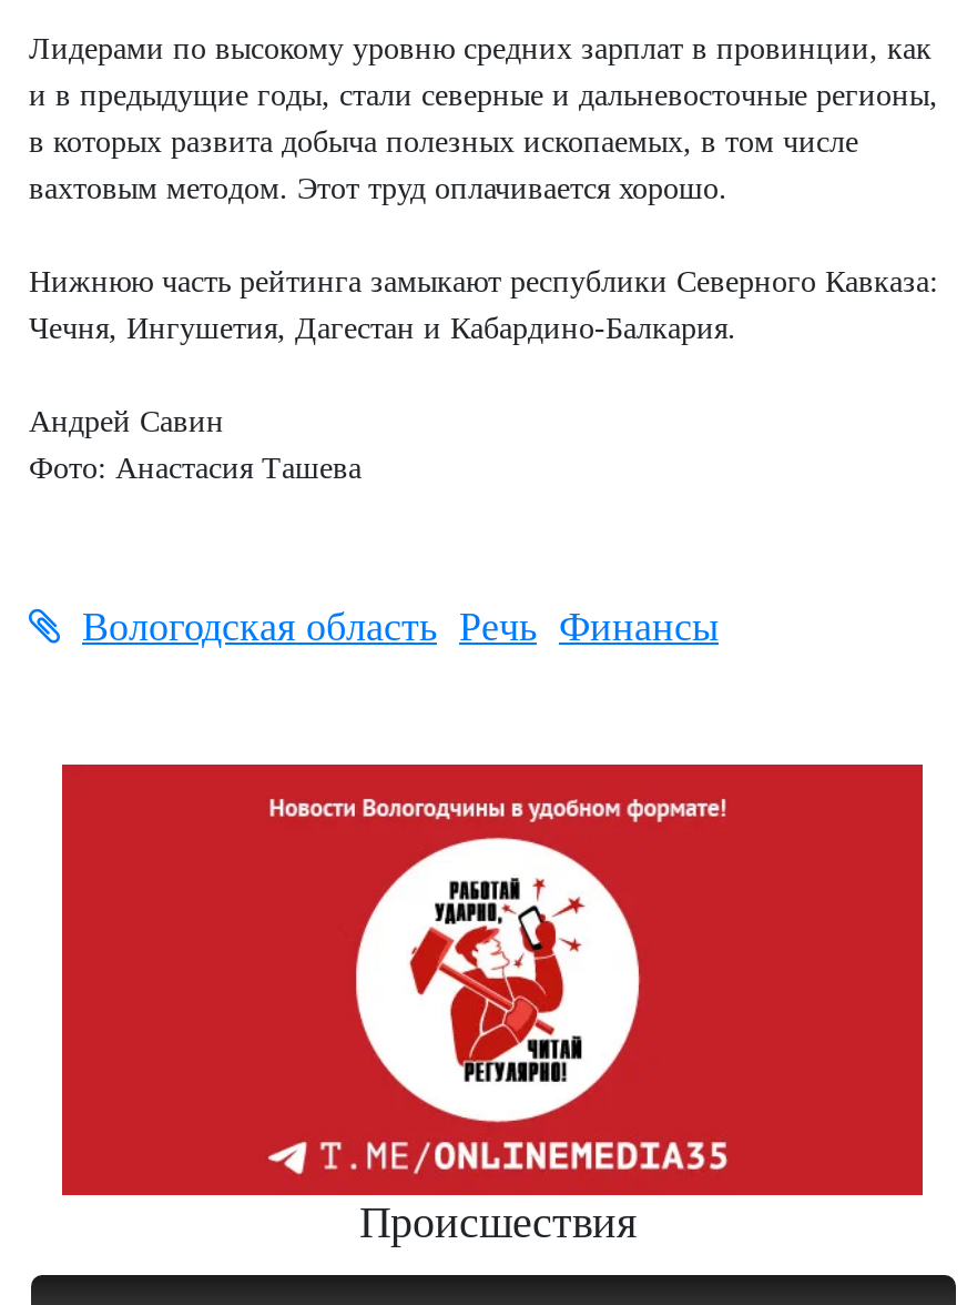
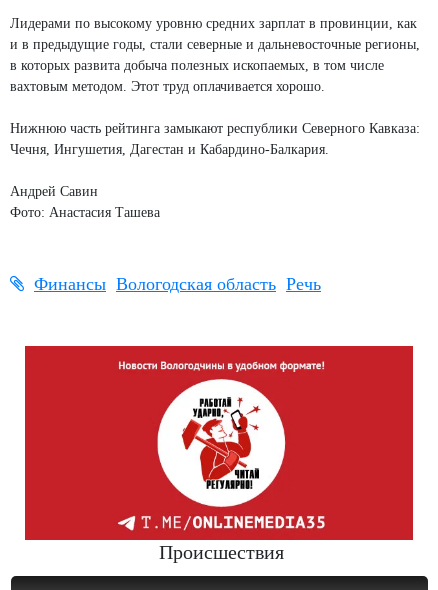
- Вологодская область Речь Финансы
+ Финансы Вологодская область Речь
